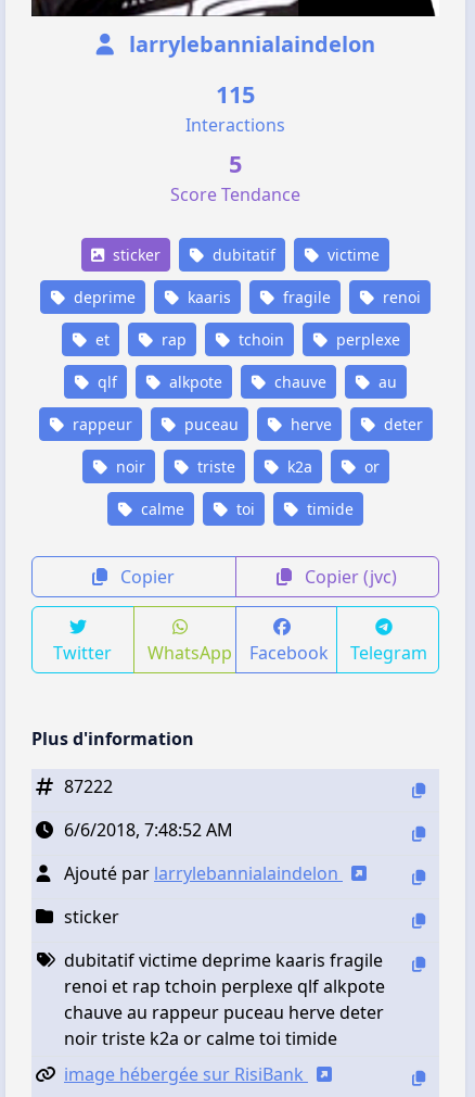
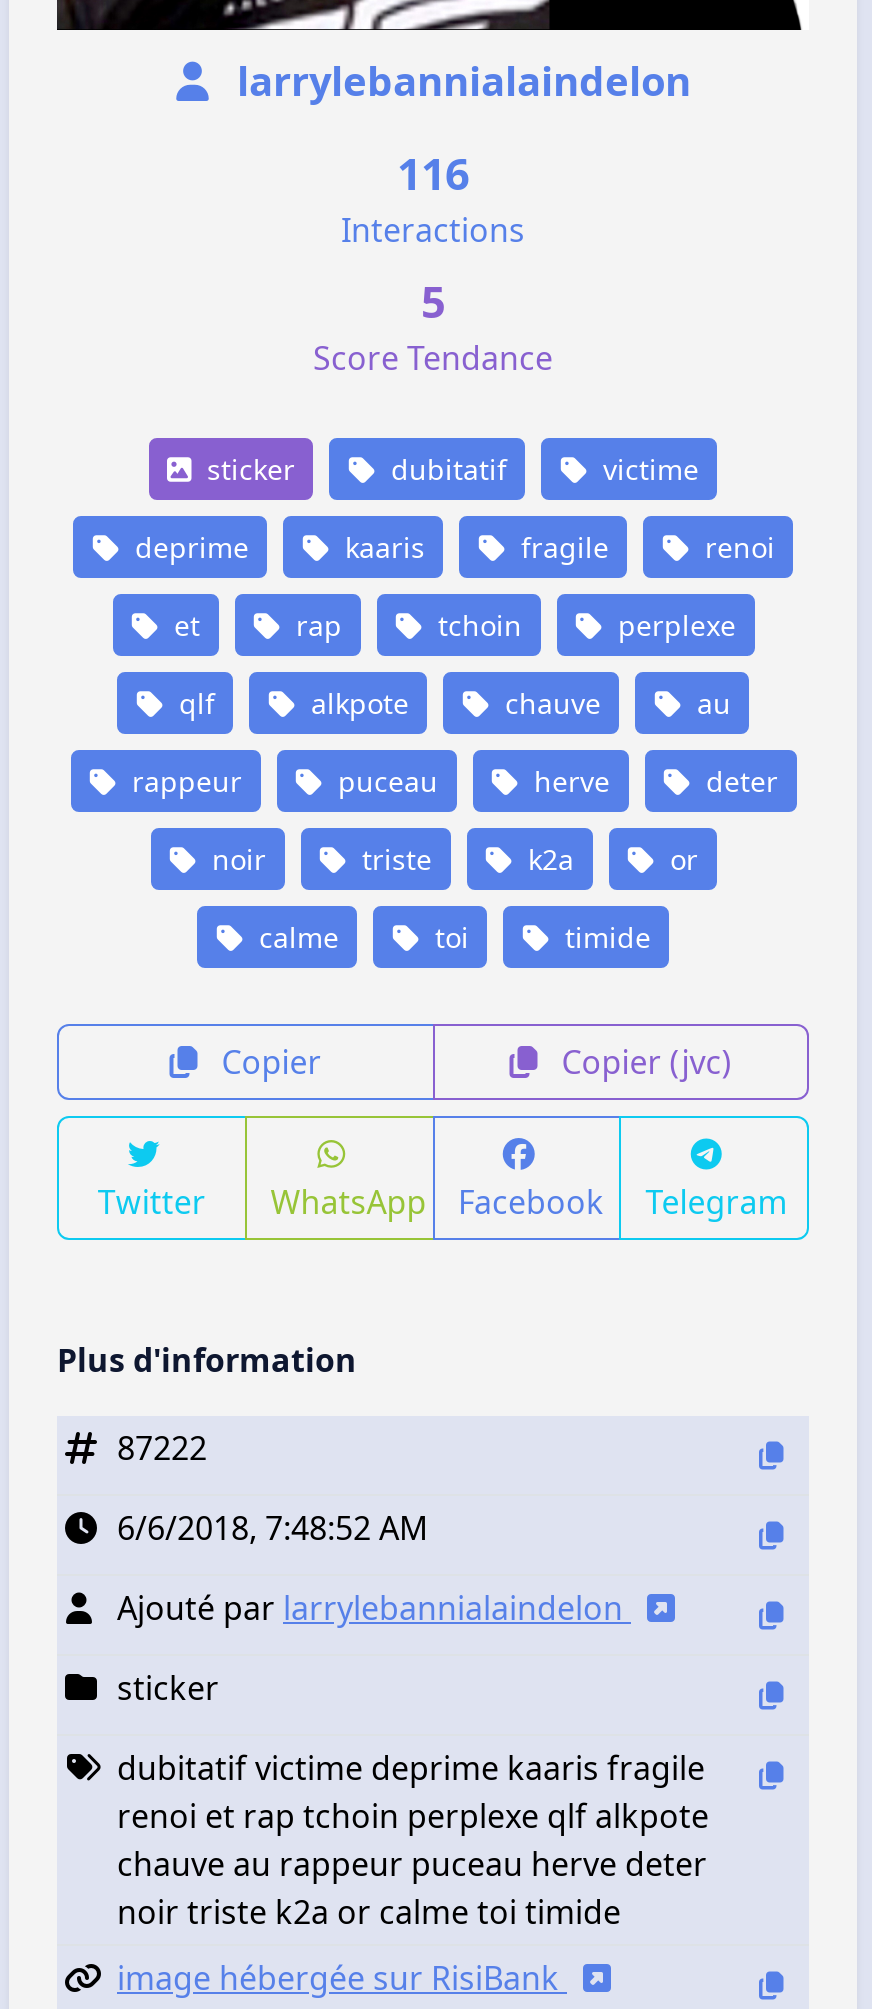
- 115
+ 116
